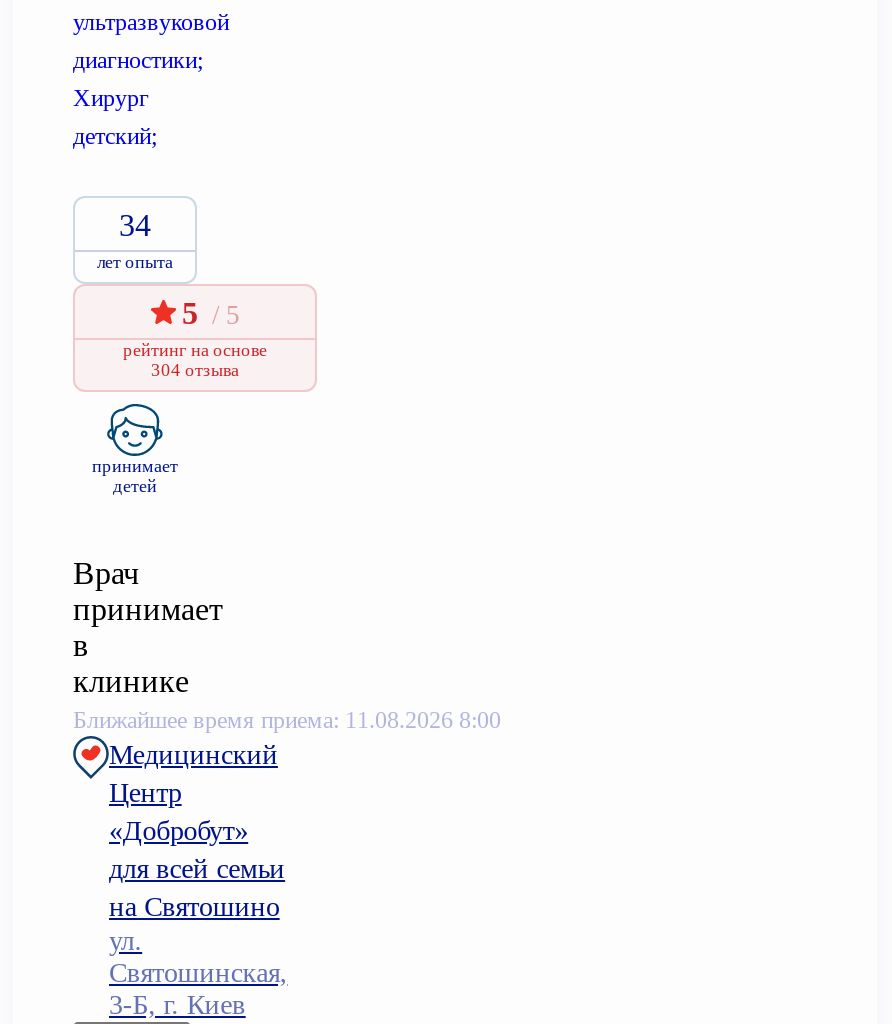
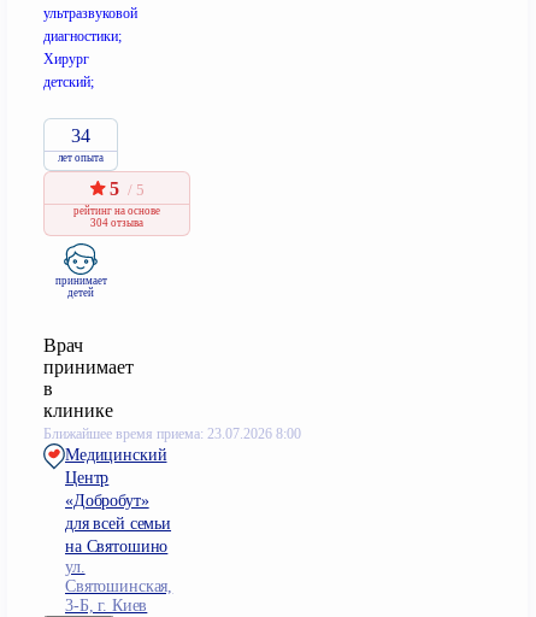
- Ближайшее время приема: 11.08.2026 8:00
+ Ближайшее время приема: 23.07.2026 8:00
